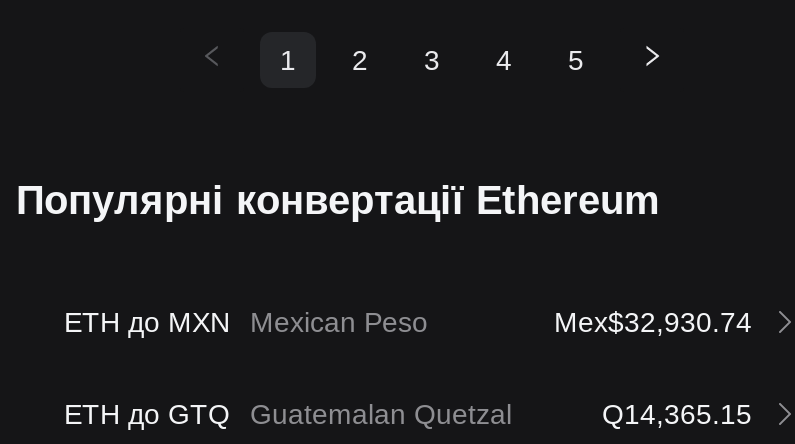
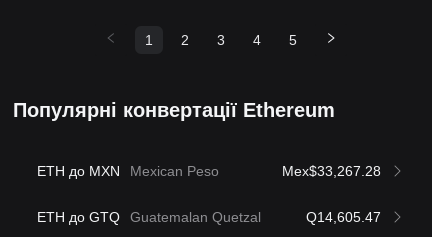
- Mex$32,930.74
+ Mex$33,267.28

- Q14,365.15
+ Q14,605.47
